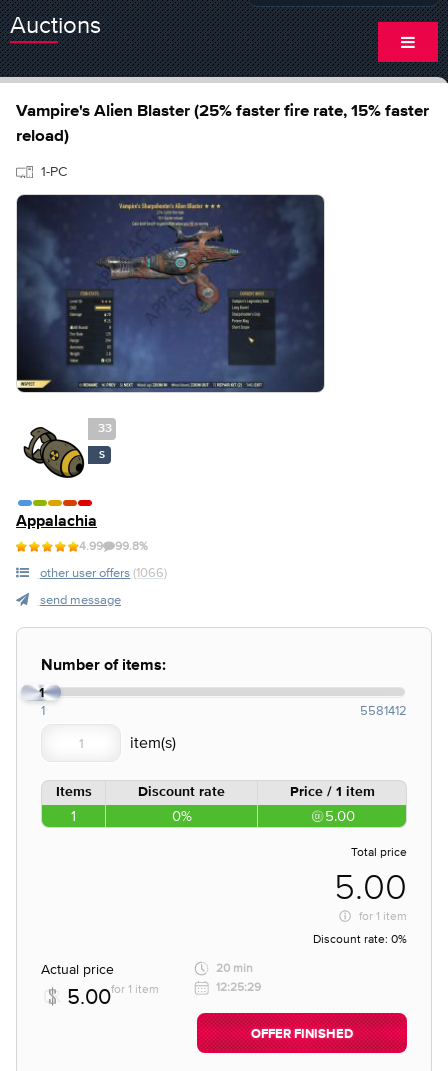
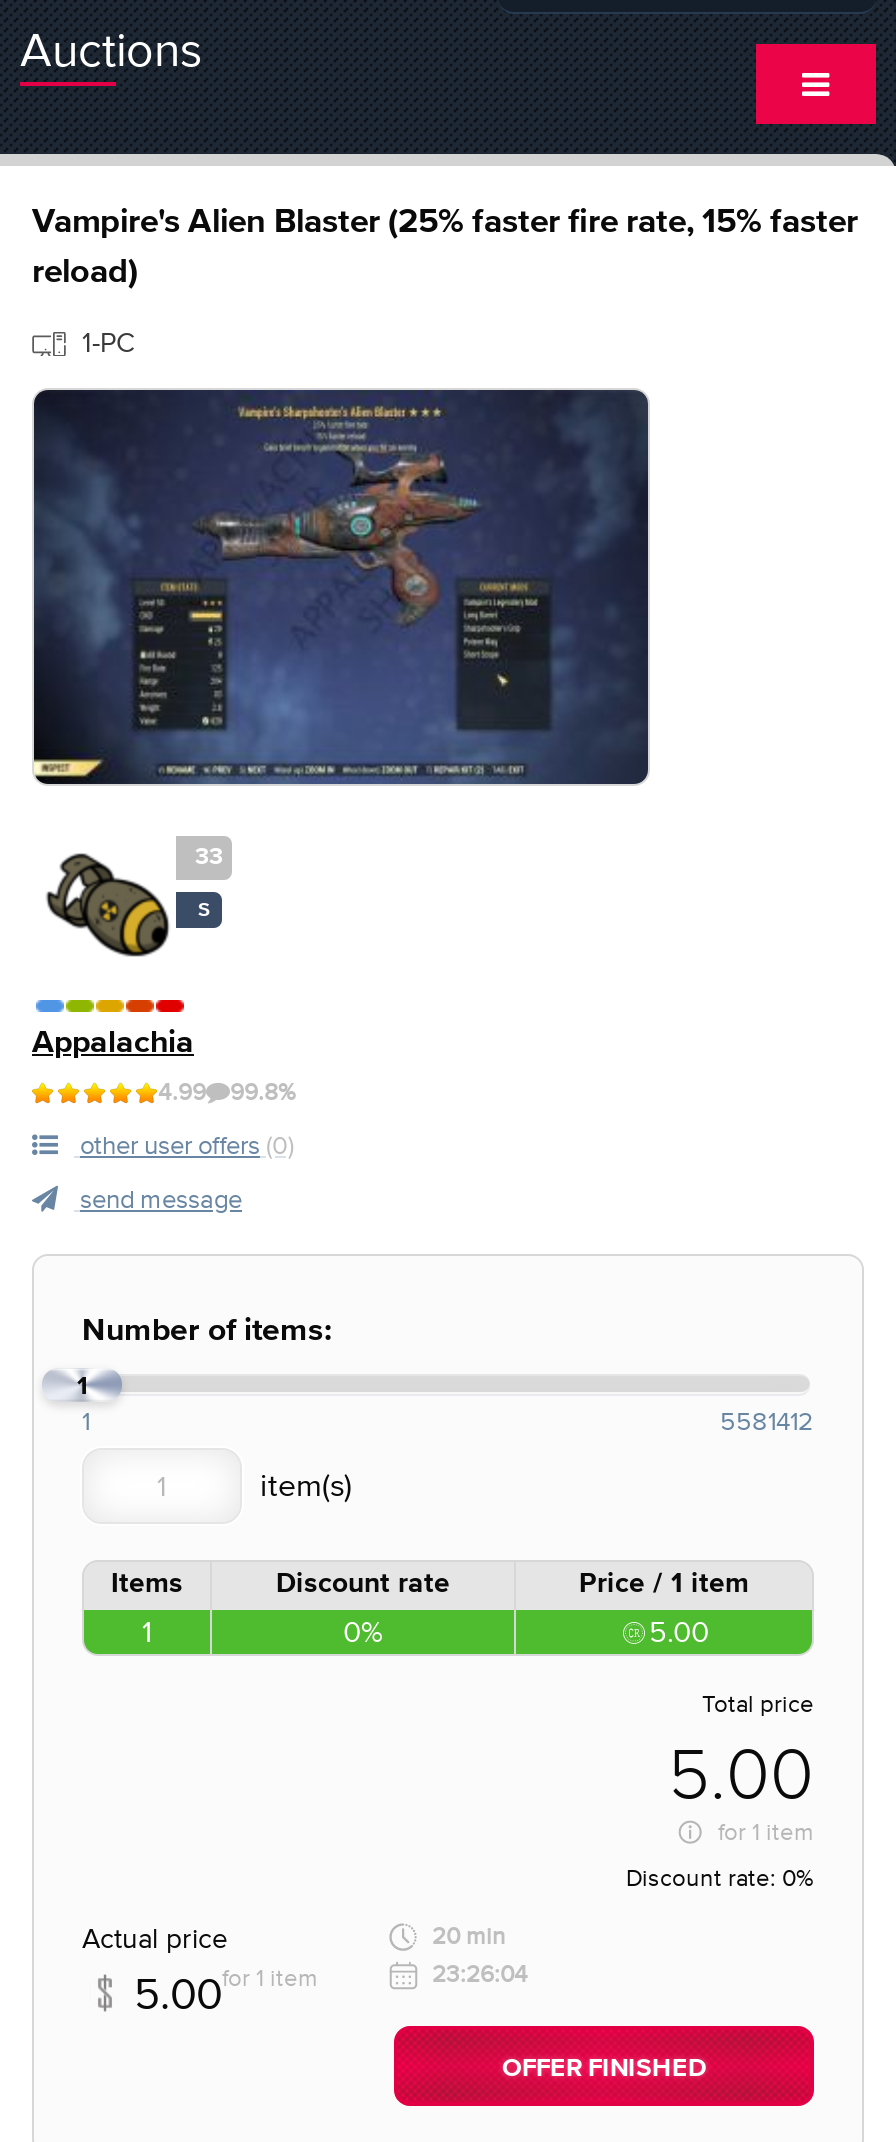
- other user offers (1066)
+ other user offers (0)

- 12:25:29
+ 23:26:04
